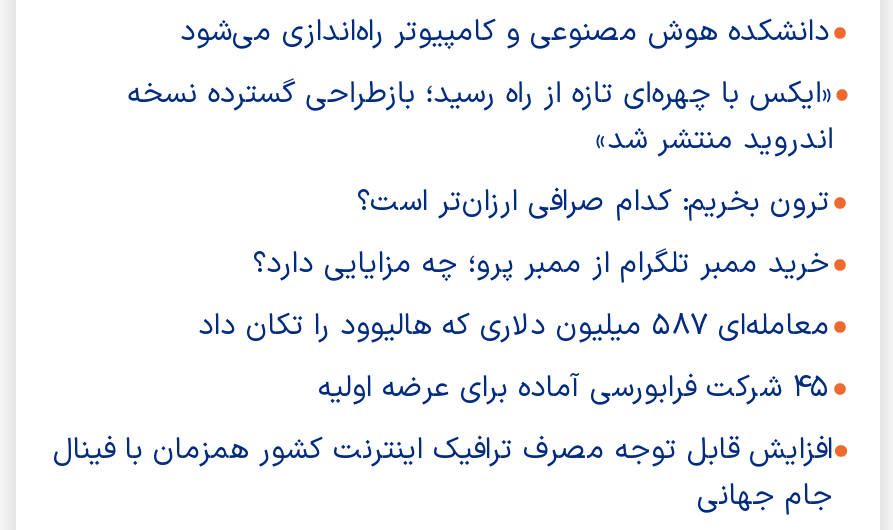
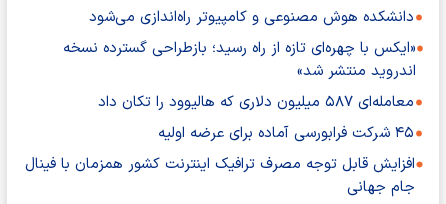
- ترون بخریم: کدام صرافی ارزان‌تر است؟
- خرید ممبر تلگرام از ممبر پرو؛ چه مزایایی دارد؟
